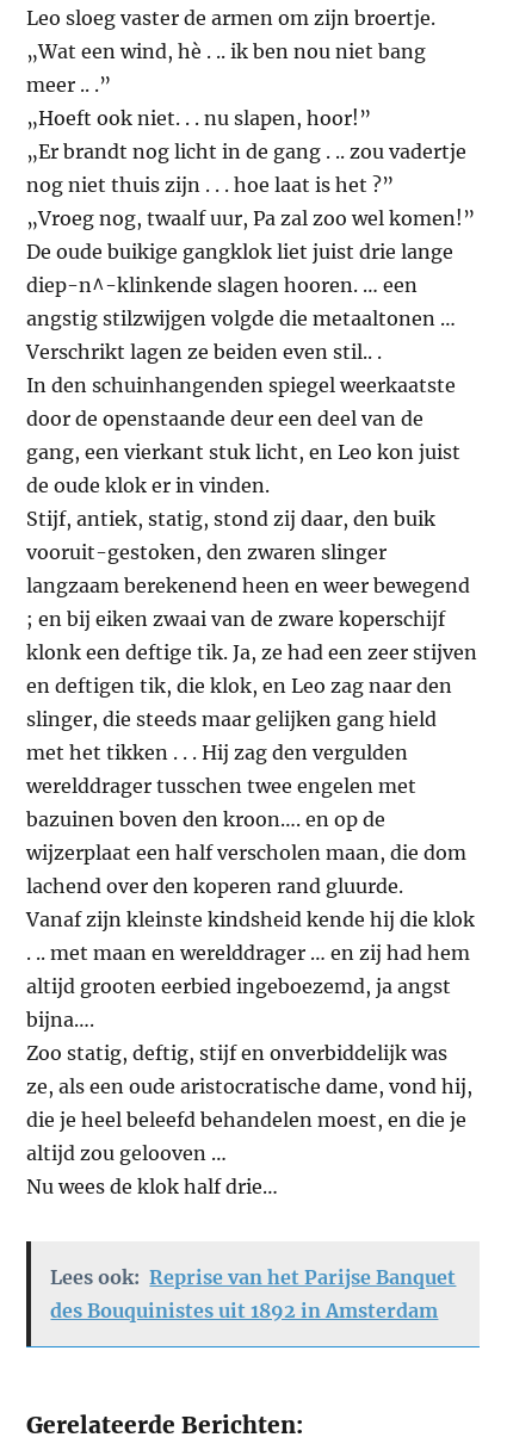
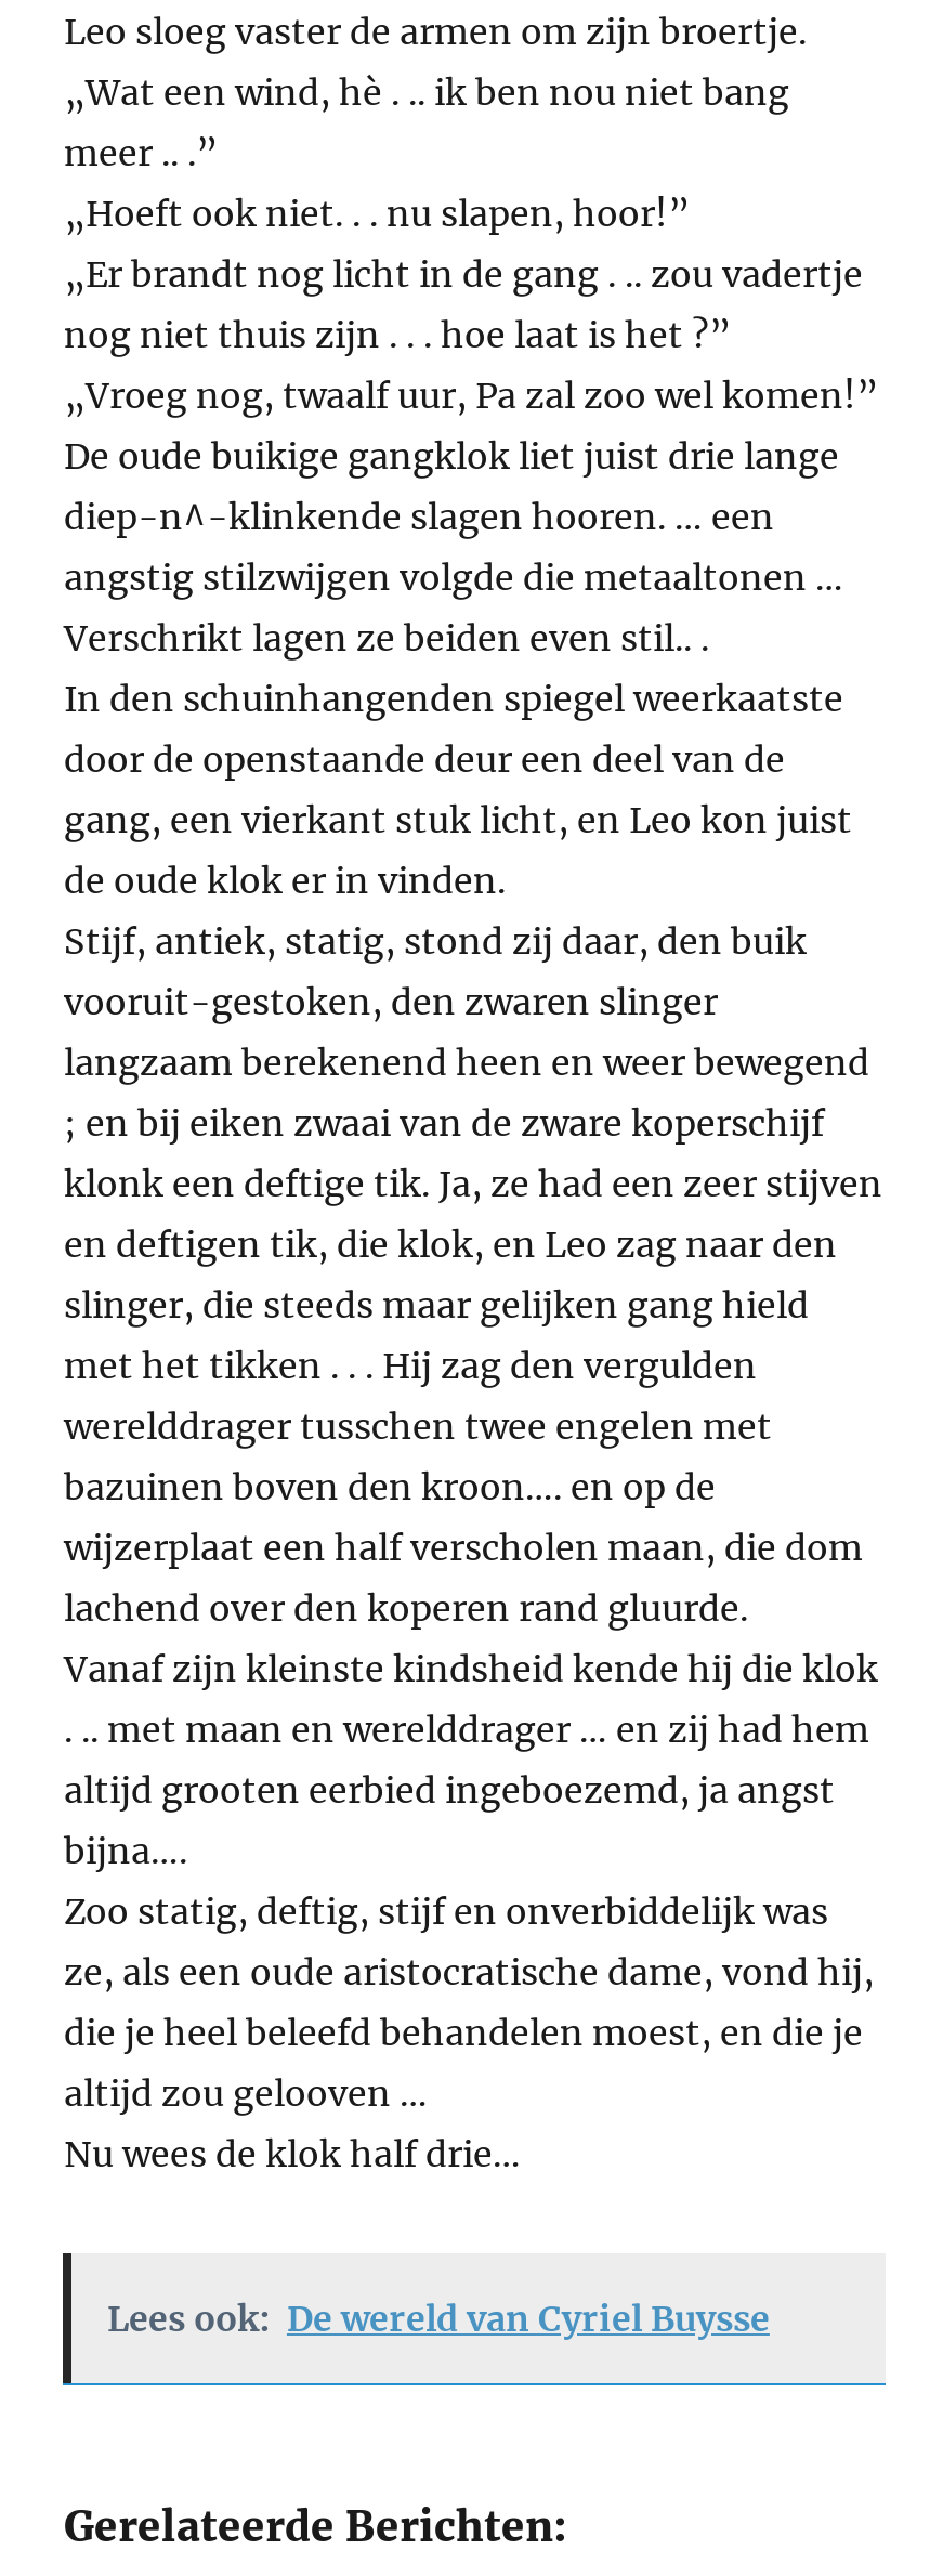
- Lees ook: Reprise van het Parijse Banquet
- des Bouquinistes uit 1892 in Amsterdam
+ Lees ook: De wereld van Cyriel Buysse
